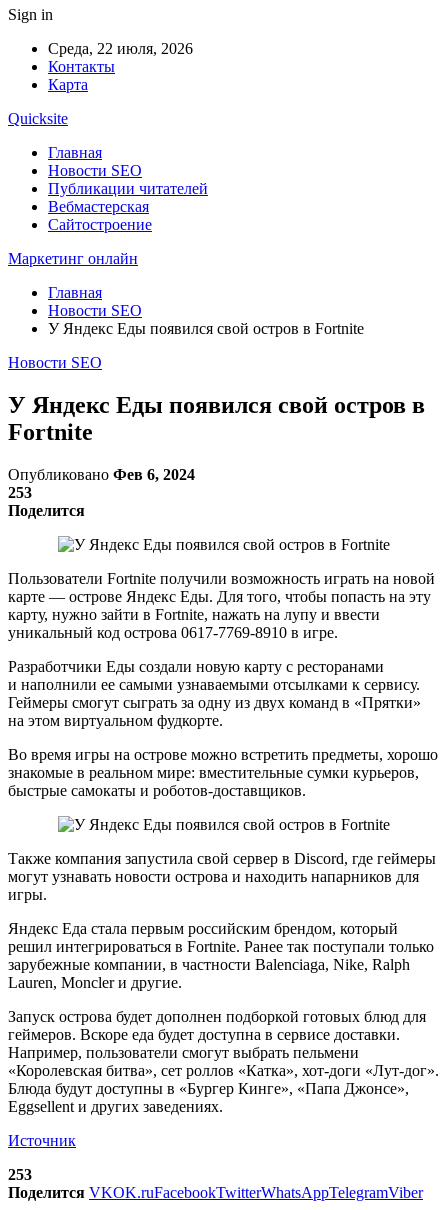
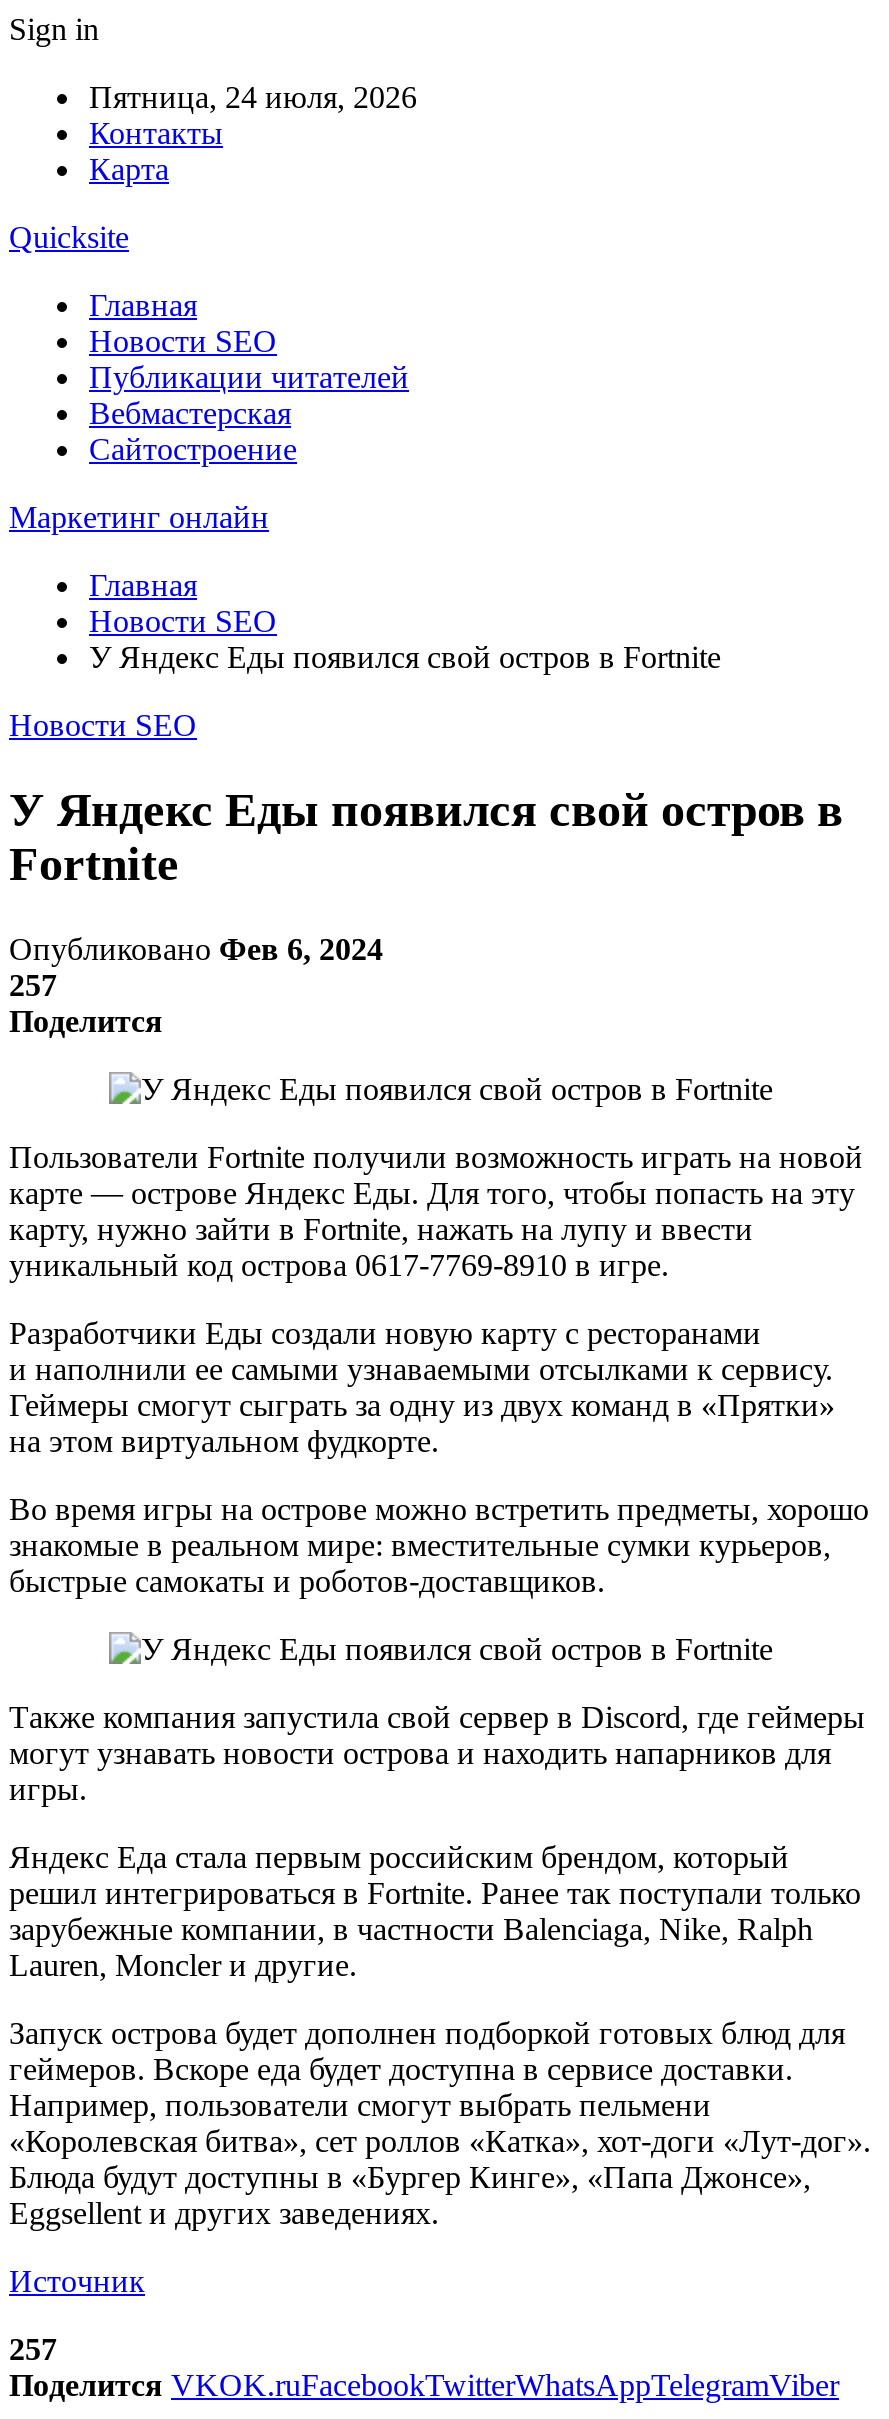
- Среда, 22 июля, 2026
+ Пятница, 24 июля, 2026

- 253
+ 257

- 253
+ 257
